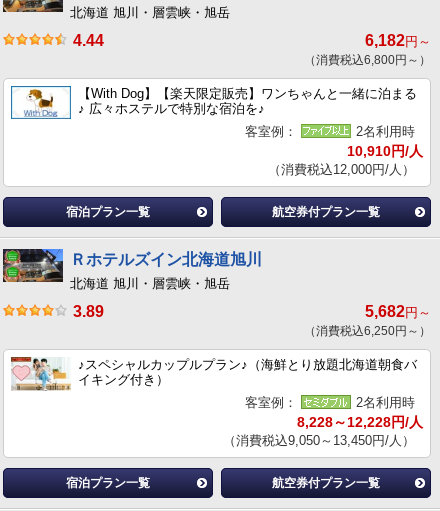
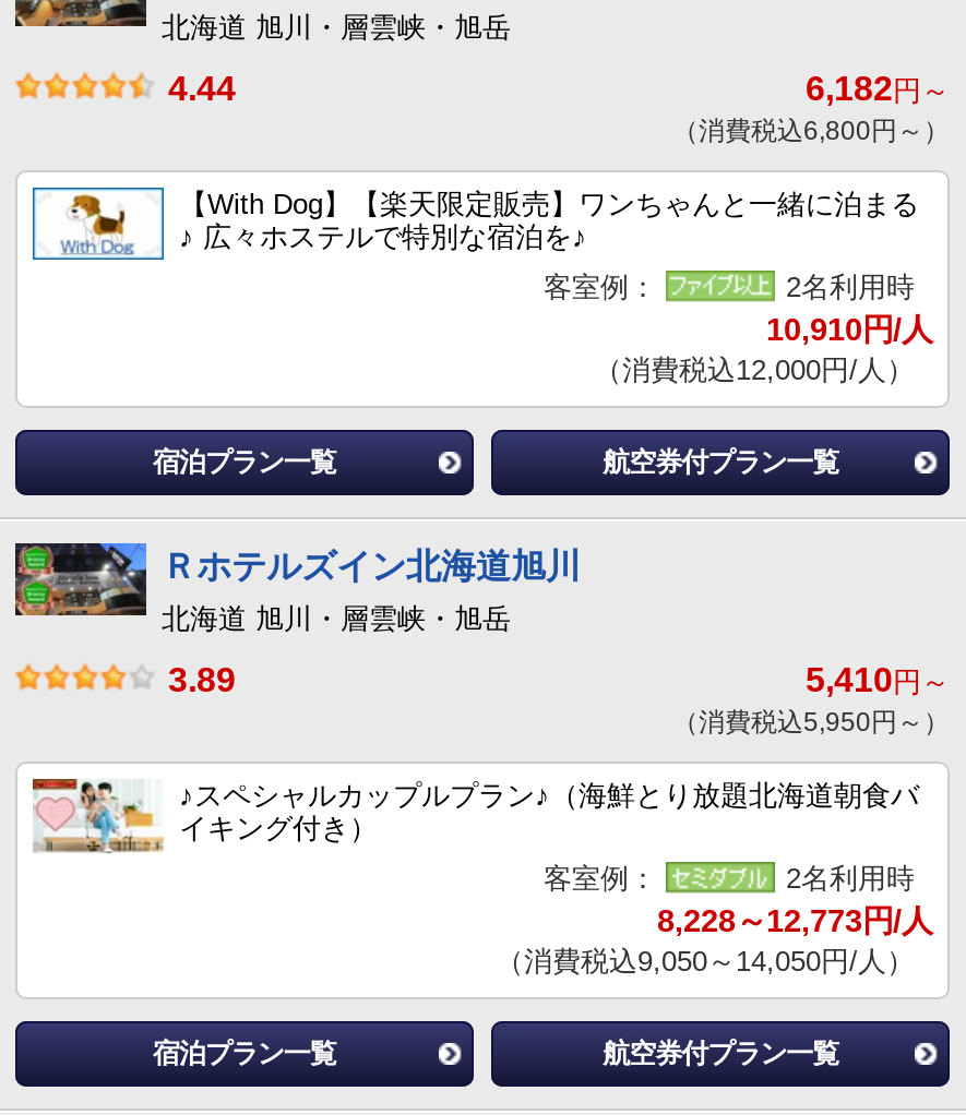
- 5,682円～
+ 5,410円～

- （消費税込6,250円～）
+ （消費税込5,950円～）

- 8,228～12,228円/人
+ 8,228～12,773円/人

- （消費税込9,050～13,450円/人）
+ （消費税込9,050～14,050円/人）
